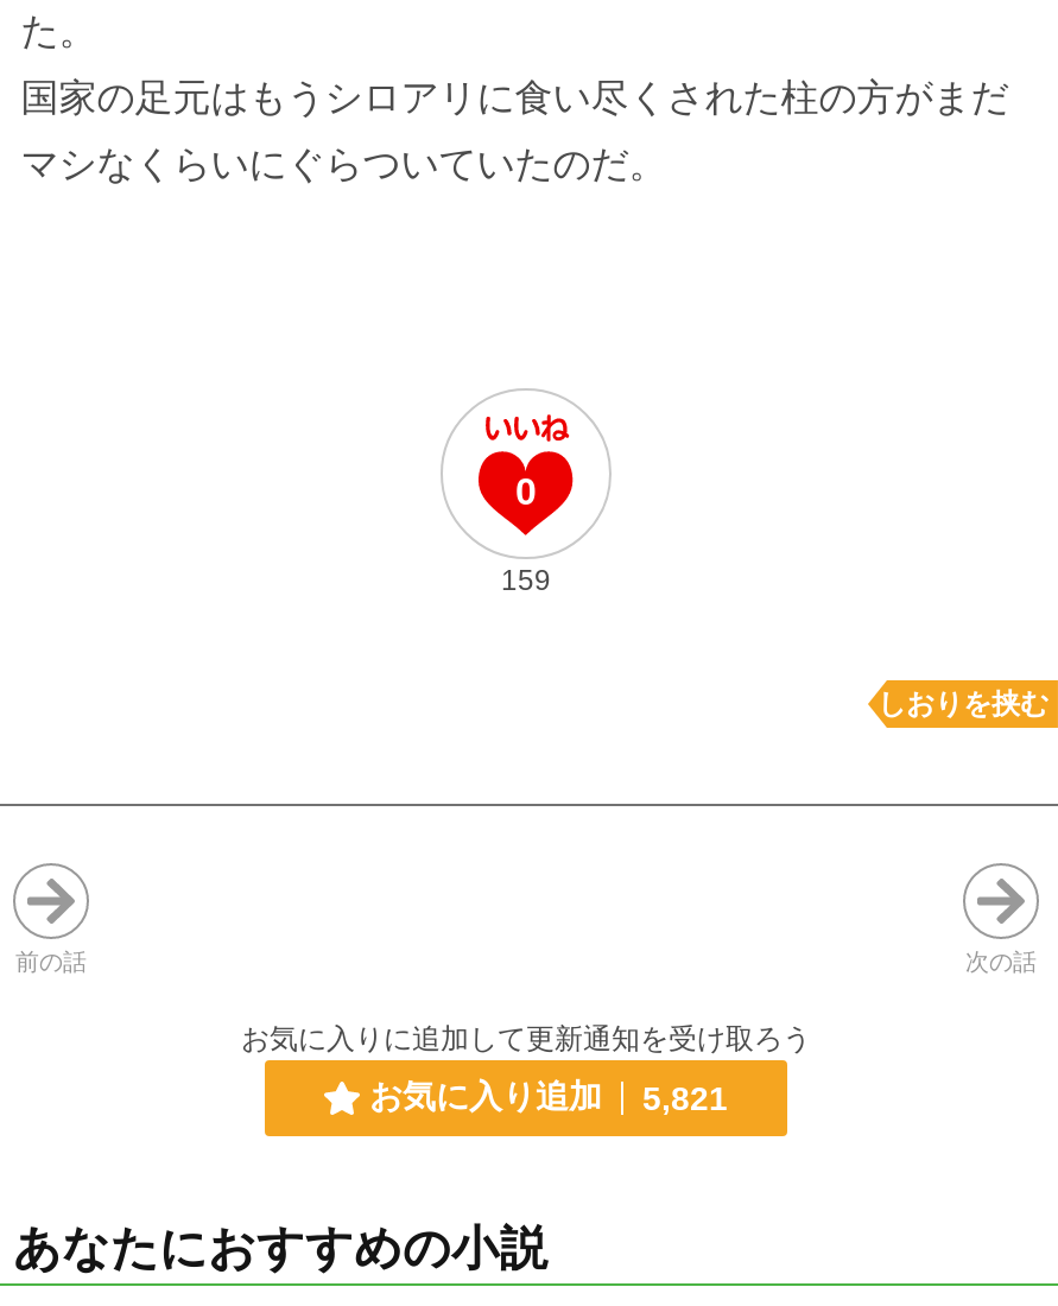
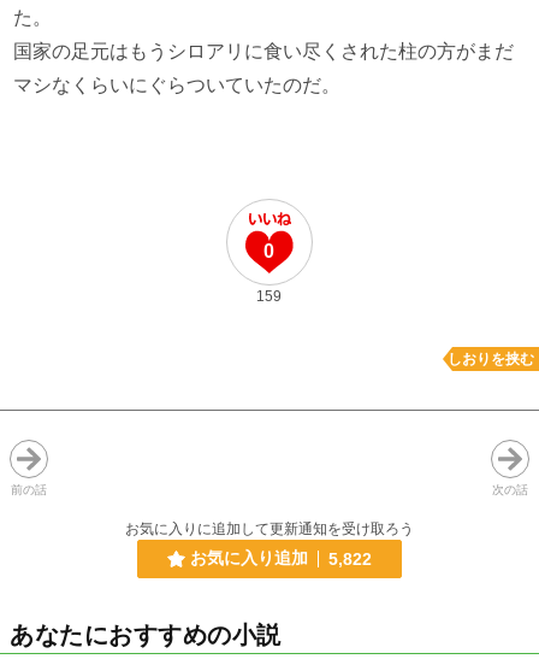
- お気に入り追加 5,821
+ お気に入り追加 5,822
